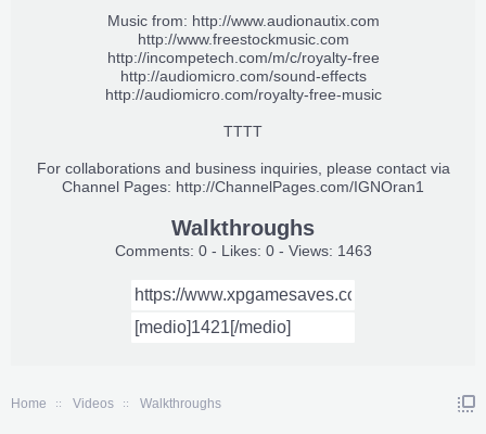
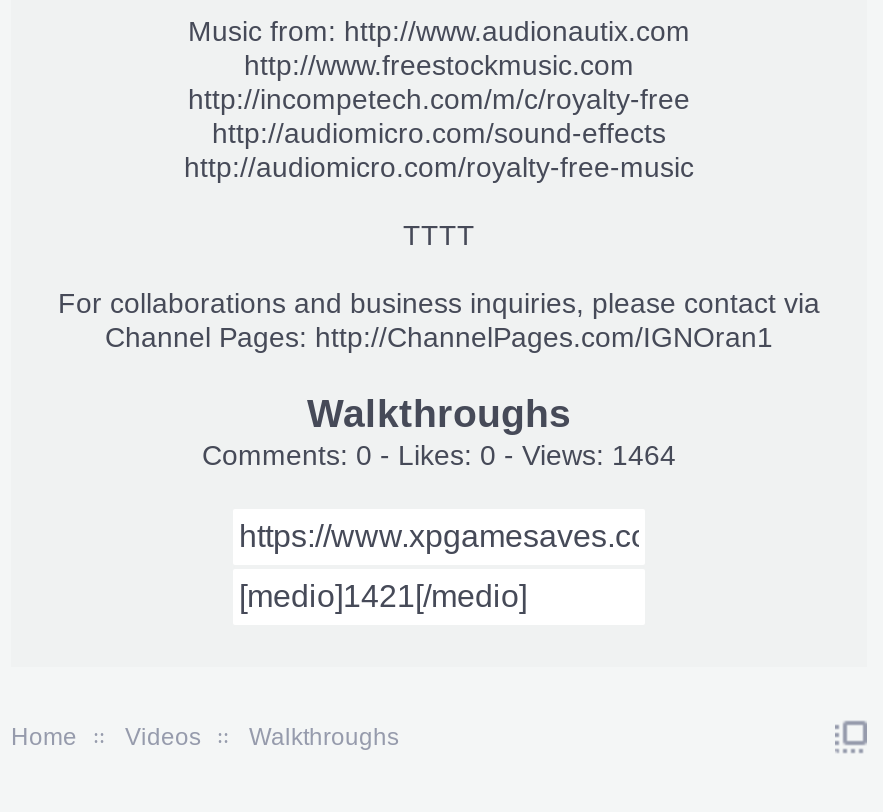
- Comments: 0 - Likes: 0 - Views: 1463
+ Comments: 0 - Likes: 0 - Views: 1464
